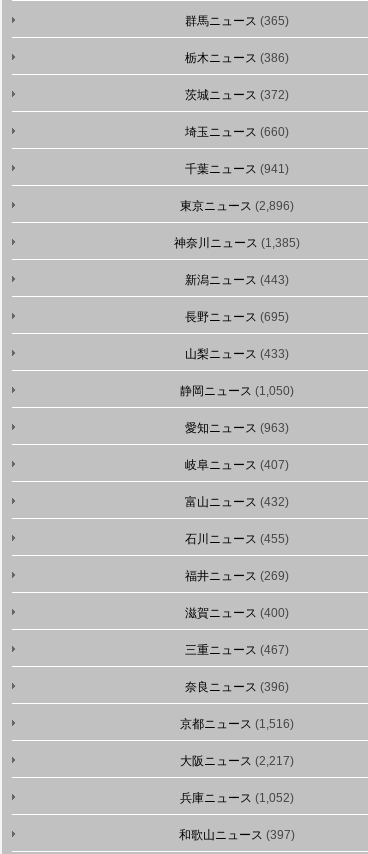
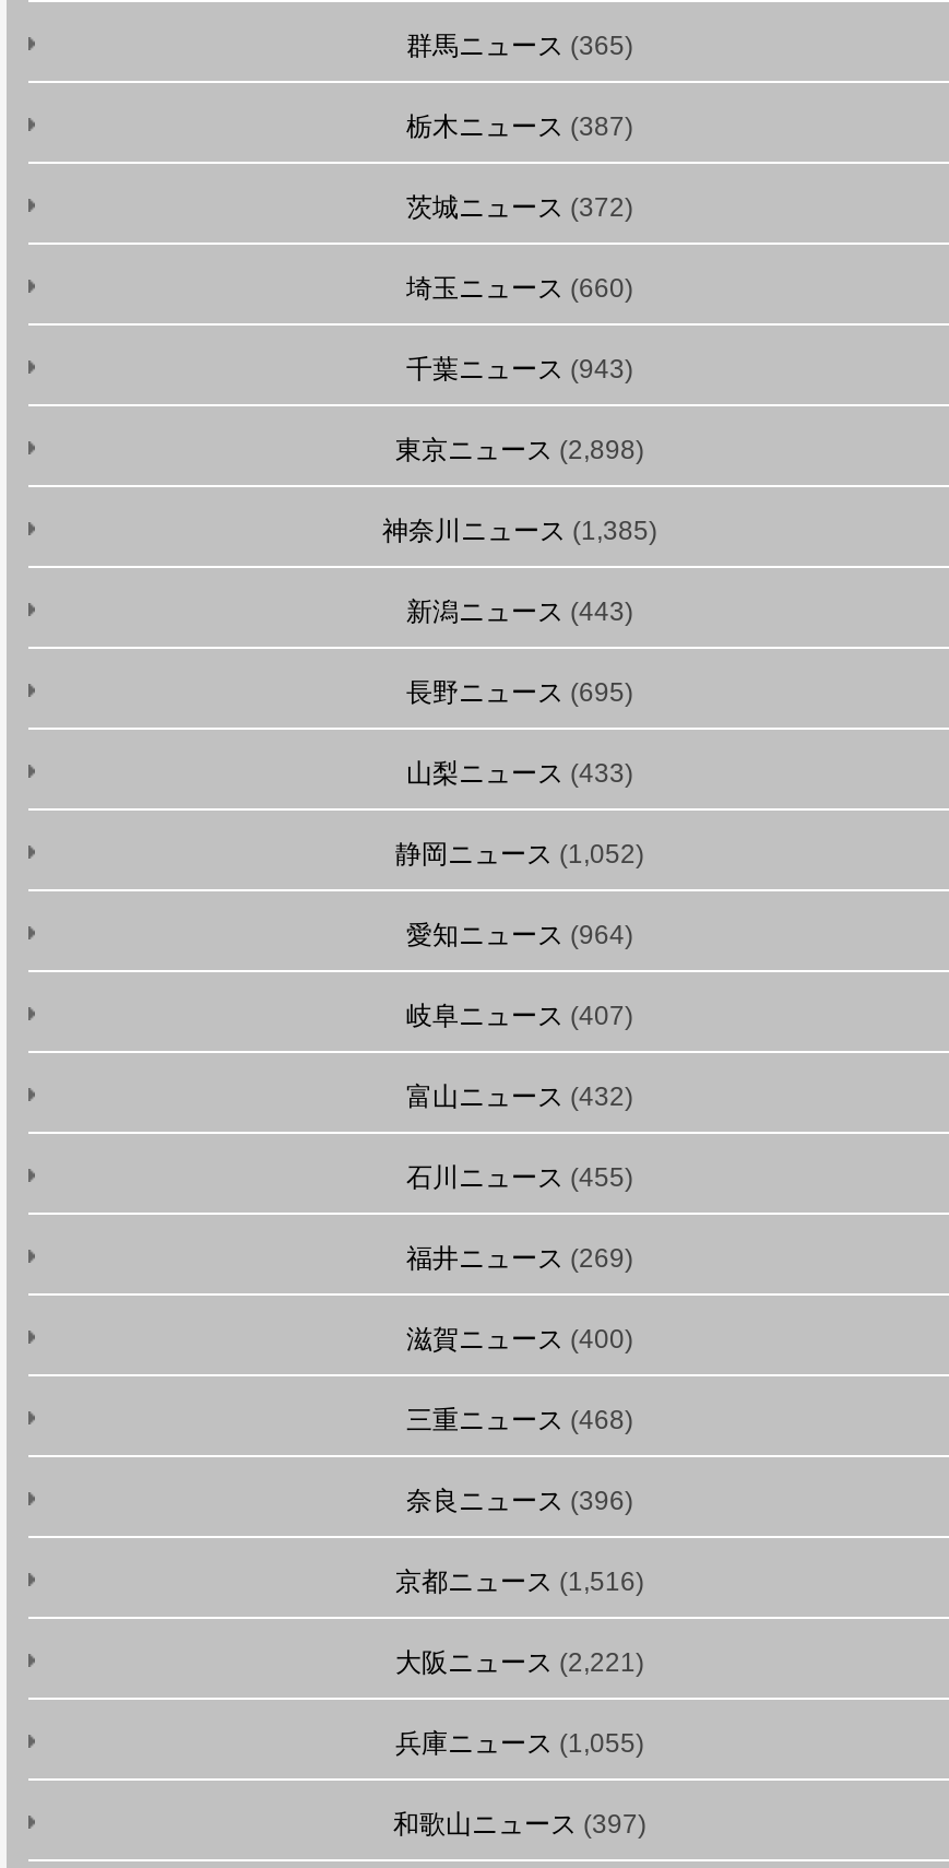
- 栃木ニュース(386)
+ 栃木ニュース(387)

- 千葉ニュース(941)
+ 千葉ニュース(943)

- 東京ニュース(2,896)
+ 東京ニュース(2,898)

- 静岡ニュース(1,050)
+ 静岡ニュース(1,052)

- 愛知ニュース(963)
+ 愛知ニュース(964)

- 三重ニュース(467)
+ 三重ニュース(468)

- 大阪ニュース(2,217)
+ 大阪ニュース(2,221)

- 兵庫ニュース(1,052)
+ 兵庫ニュース(1,055)
